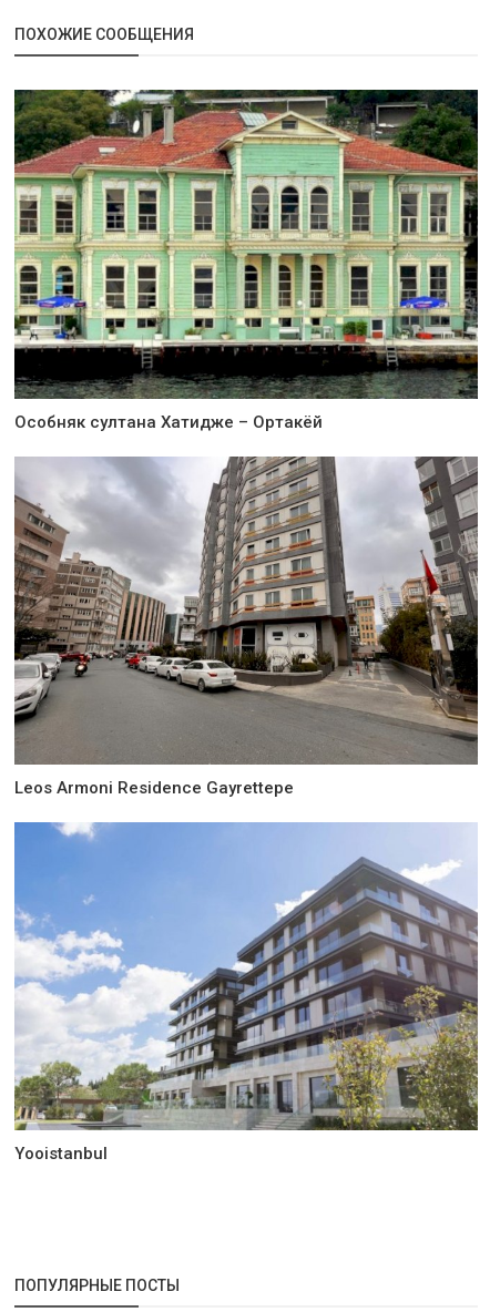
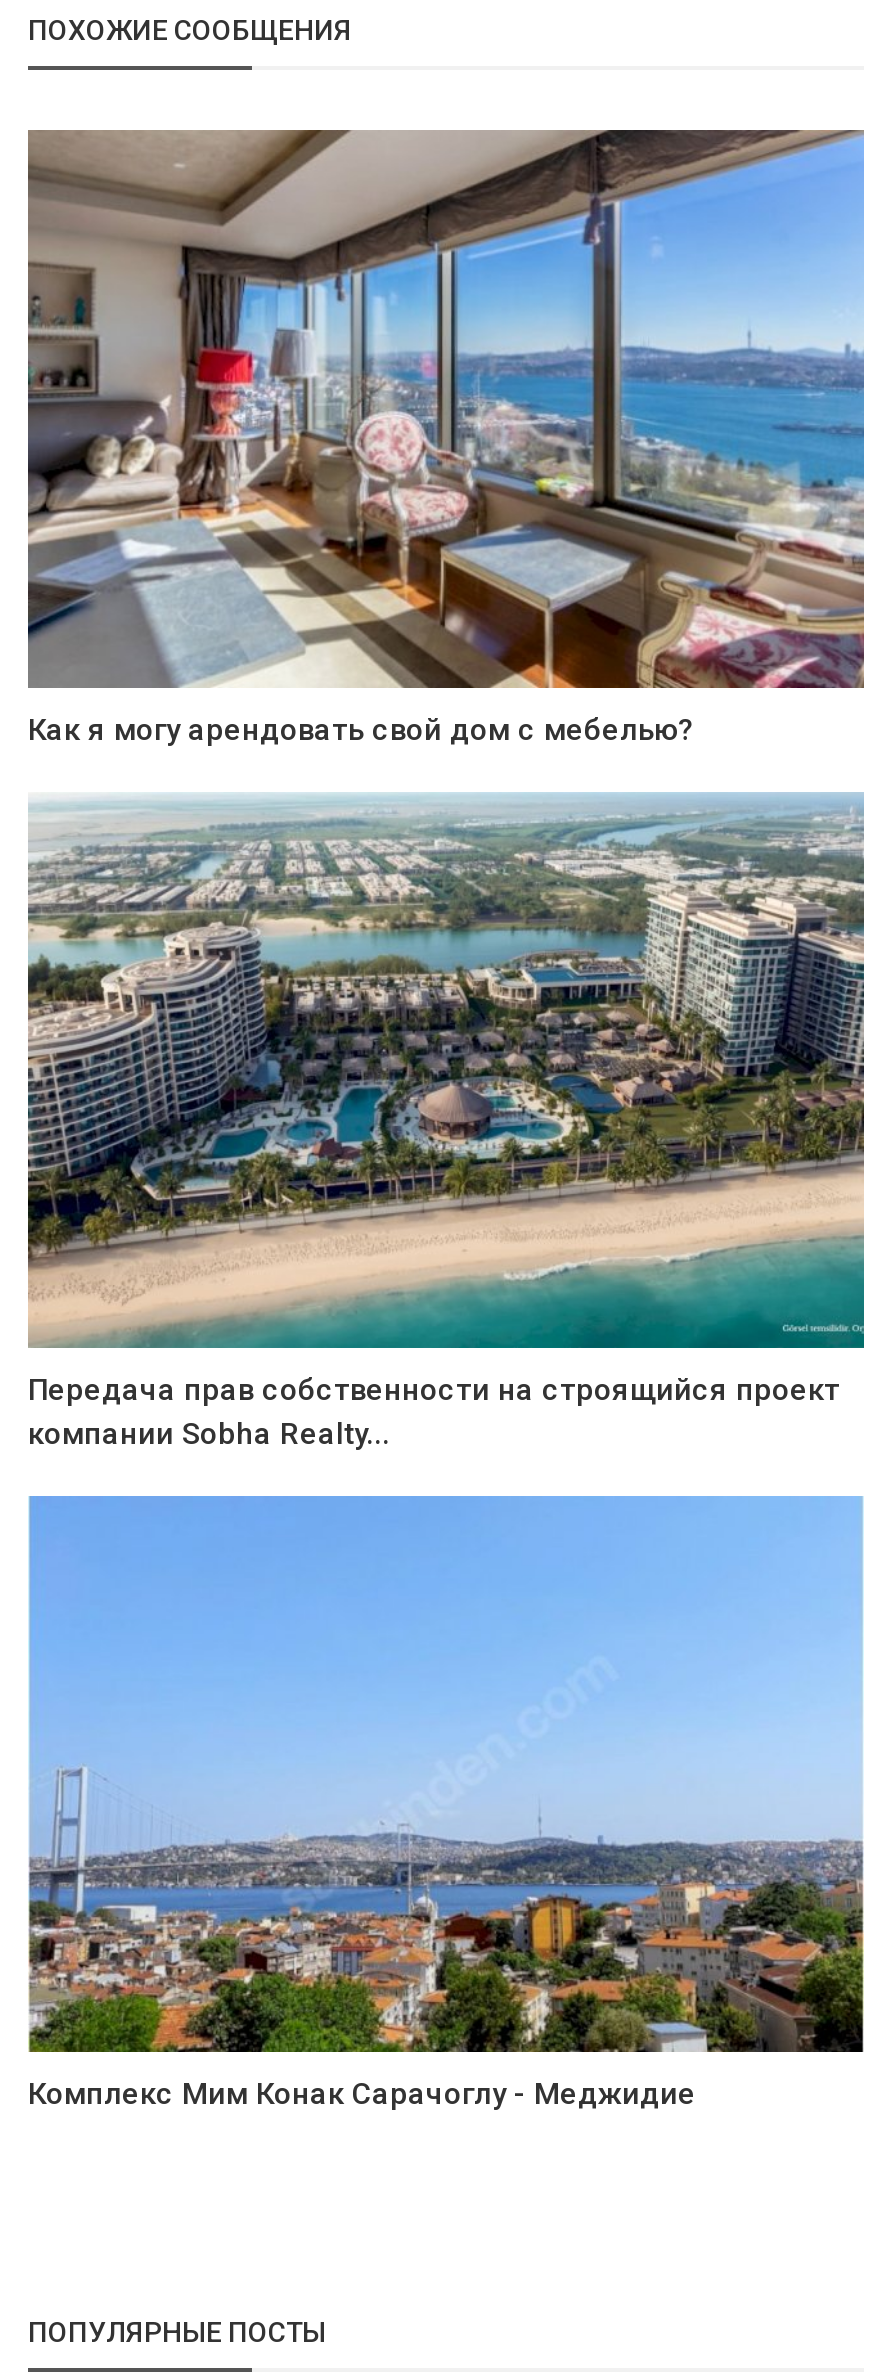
- [image]
- Особняк султана Хатидже – Ортакёй
+ [image]
+ Как я могу арендовать свой дом с мебелью?

- [image]
- Leos Armoni Residence Gayrettepe
+ [image]
+ Передача прав собственности на строящийся проект
+ компании Sobha Realty...

- [image]
- Yooistanbul
+ [image]
+ Комплекс Мим Конак Сарачоглу - Меджидие
